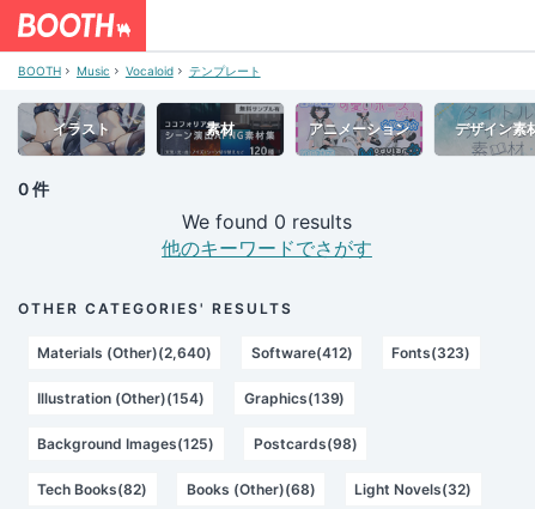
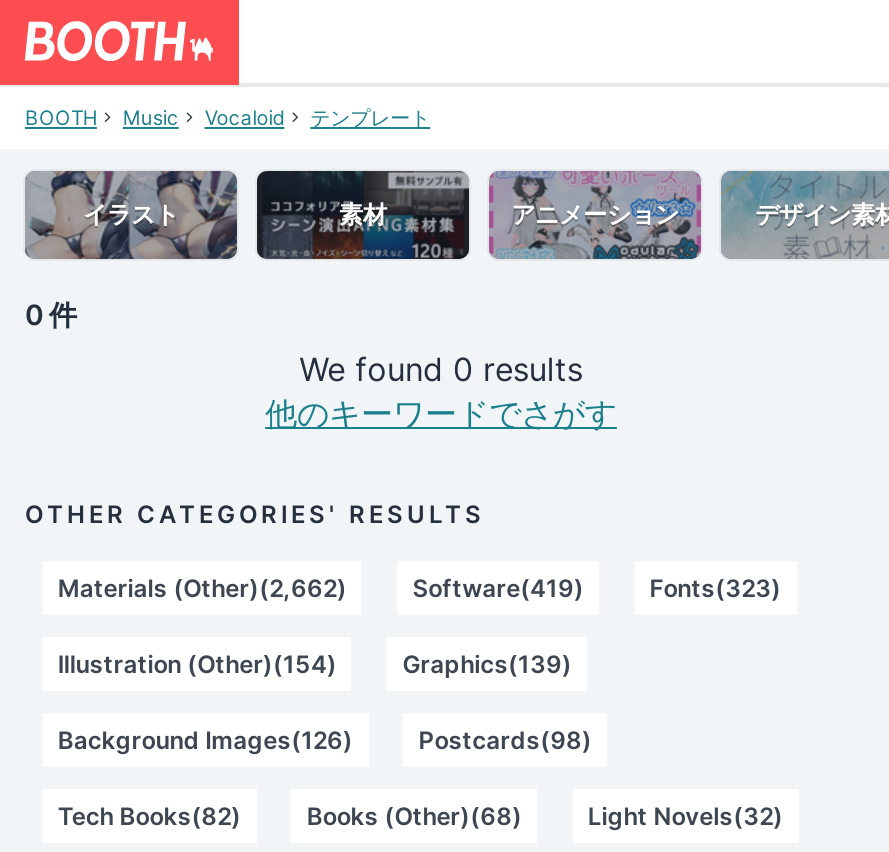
- Materials (Other)(2,640)
- Software(412)
+ Materials (Other)(2,662)
+ Software(419)

- Background Images(125)
+ Background Images(126)
